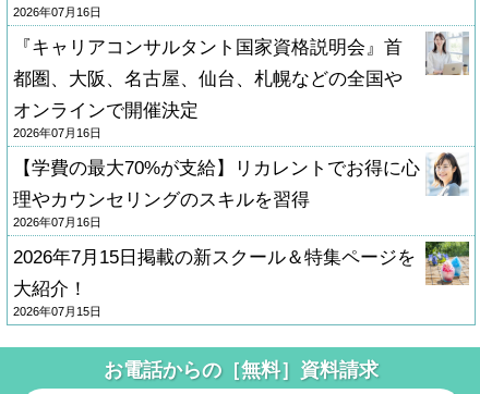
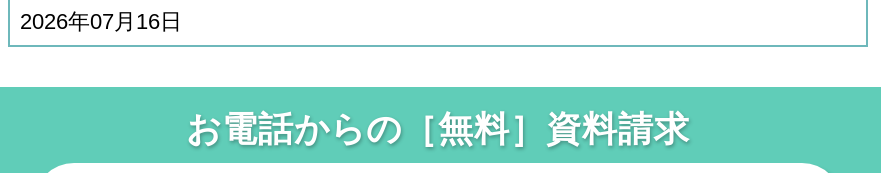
- [image]
- 『キャリアコンサルタント国家資格説明会』首
- 都圏、大阪、名古屋、仙台、札幌などの全国や
- オンラインで開催決定
- 2026年07月16日
- 【学費の最大70%が支給】リカレントでお得に心
- 理やカウンセリングのスキルを習得
- 2026年07月16日
- 2026年7月15日掲載の新スクール＆特集ページを
- 大紹介！
- 2026年07月15日
